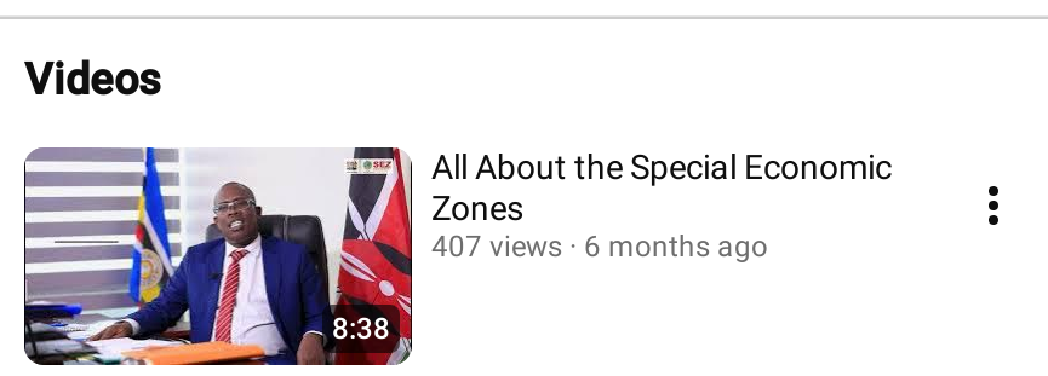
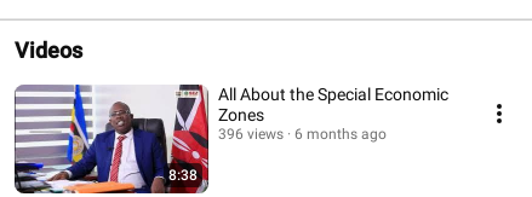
- 407 views 6 months ago
+ 396 views 6 months ago
